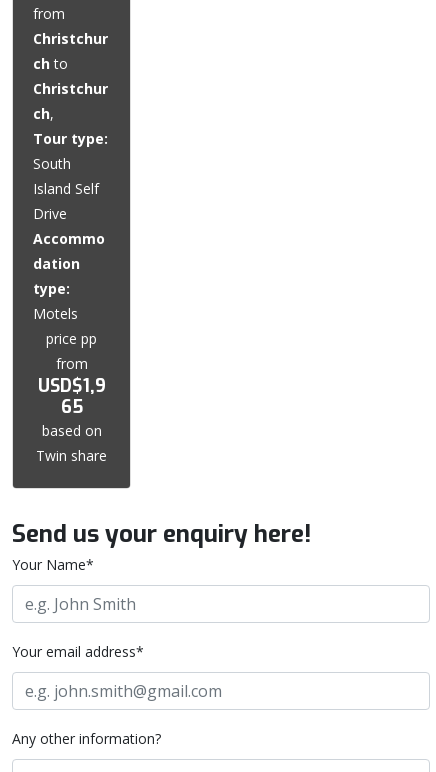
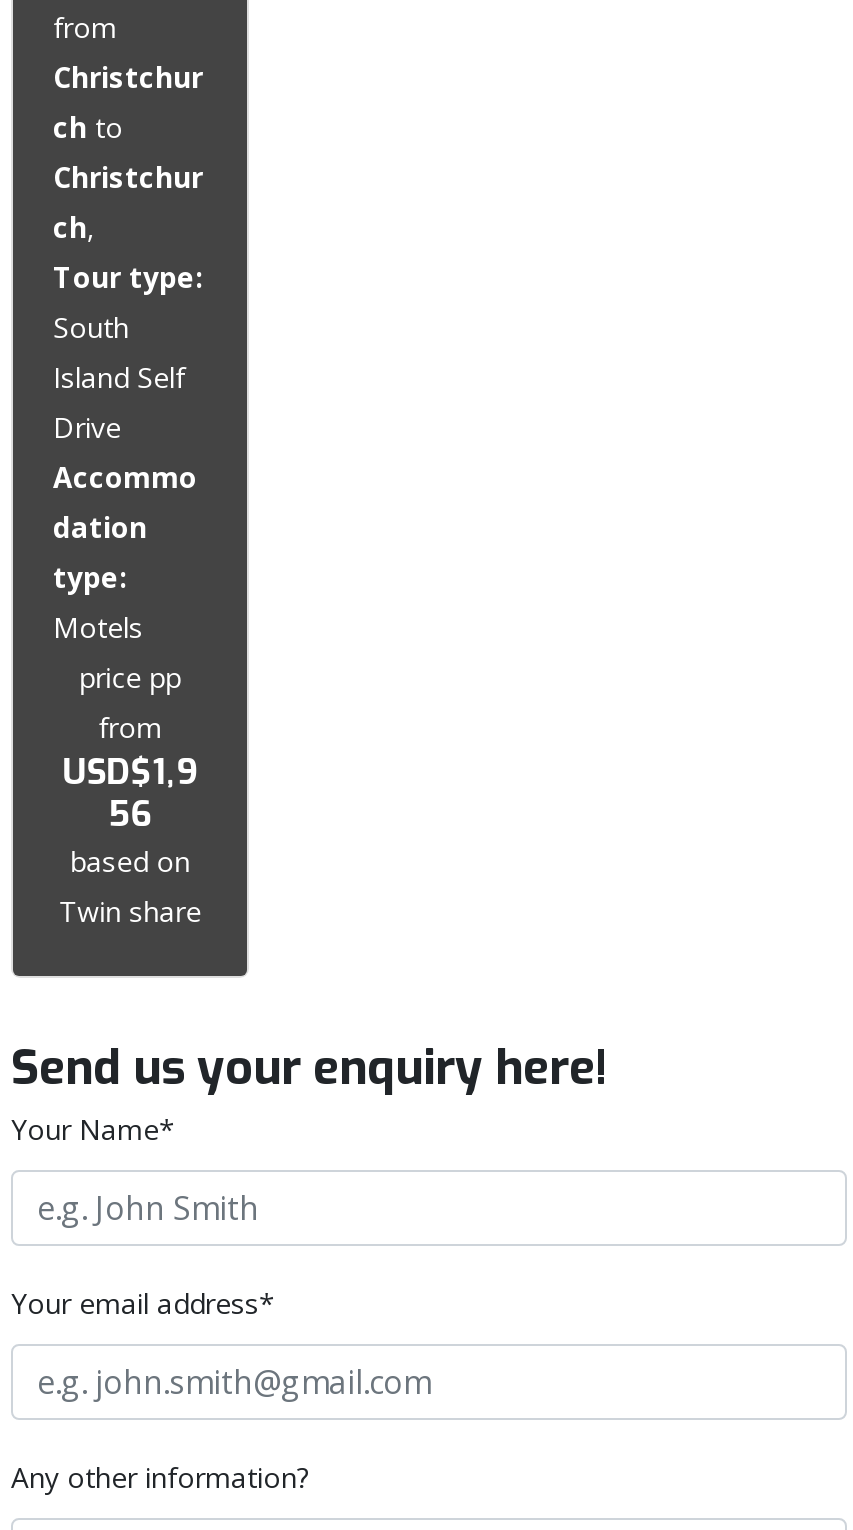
- 65
+ 56
